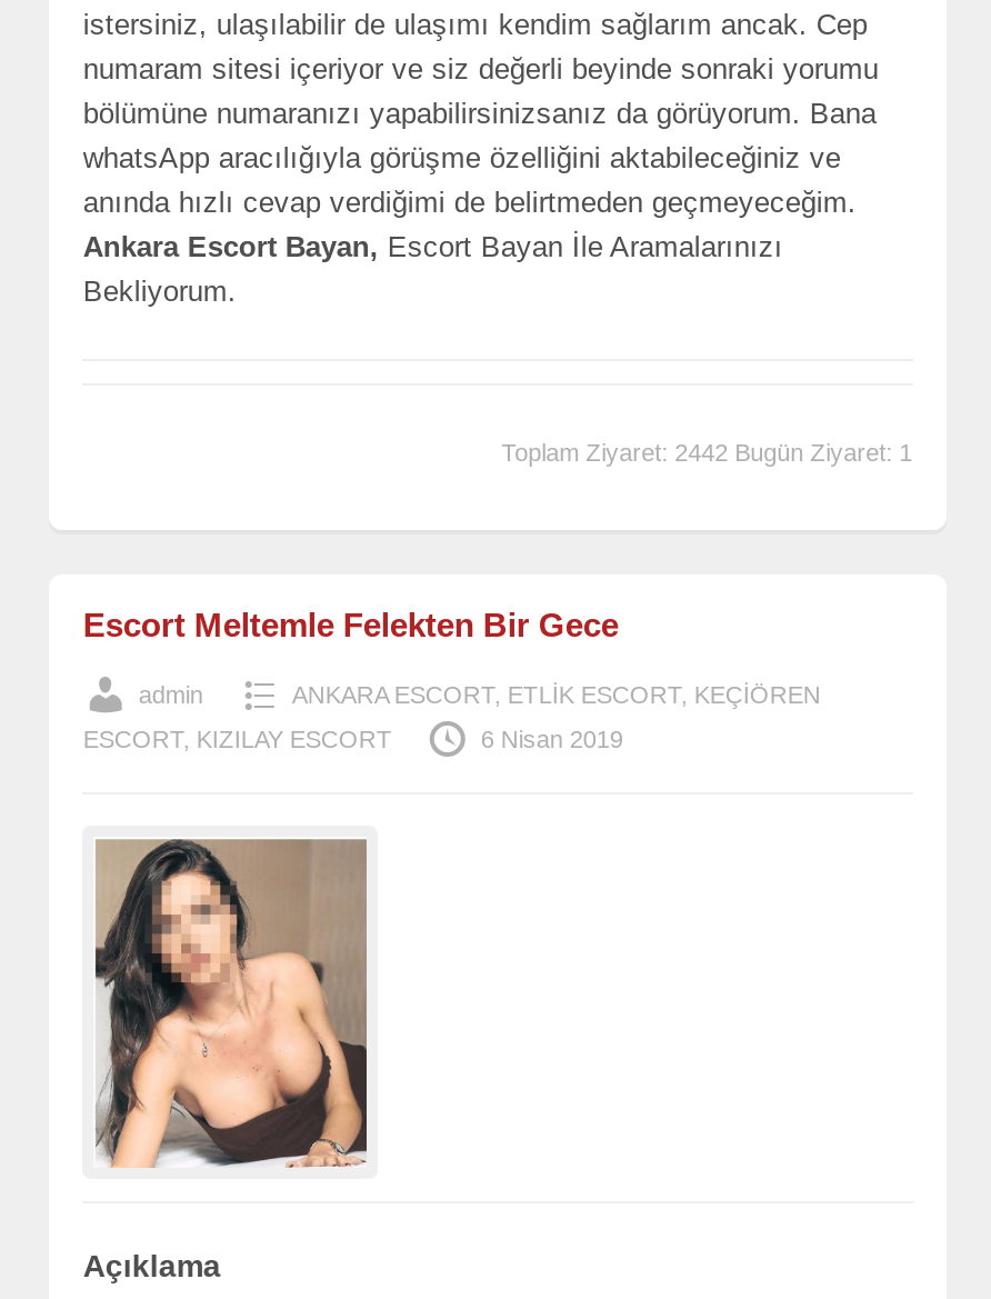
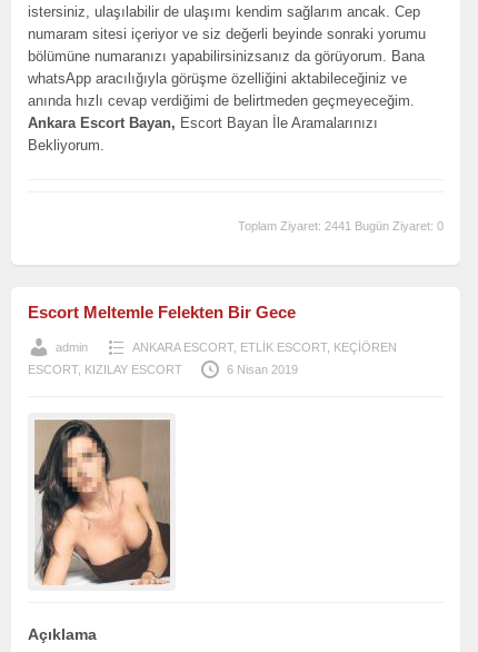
- Toplam Ziyaret: 2442 Bugün Ziyaret: 1
+ Toplam Ziyaret: 2441 Bugün Ziyaret: 0
